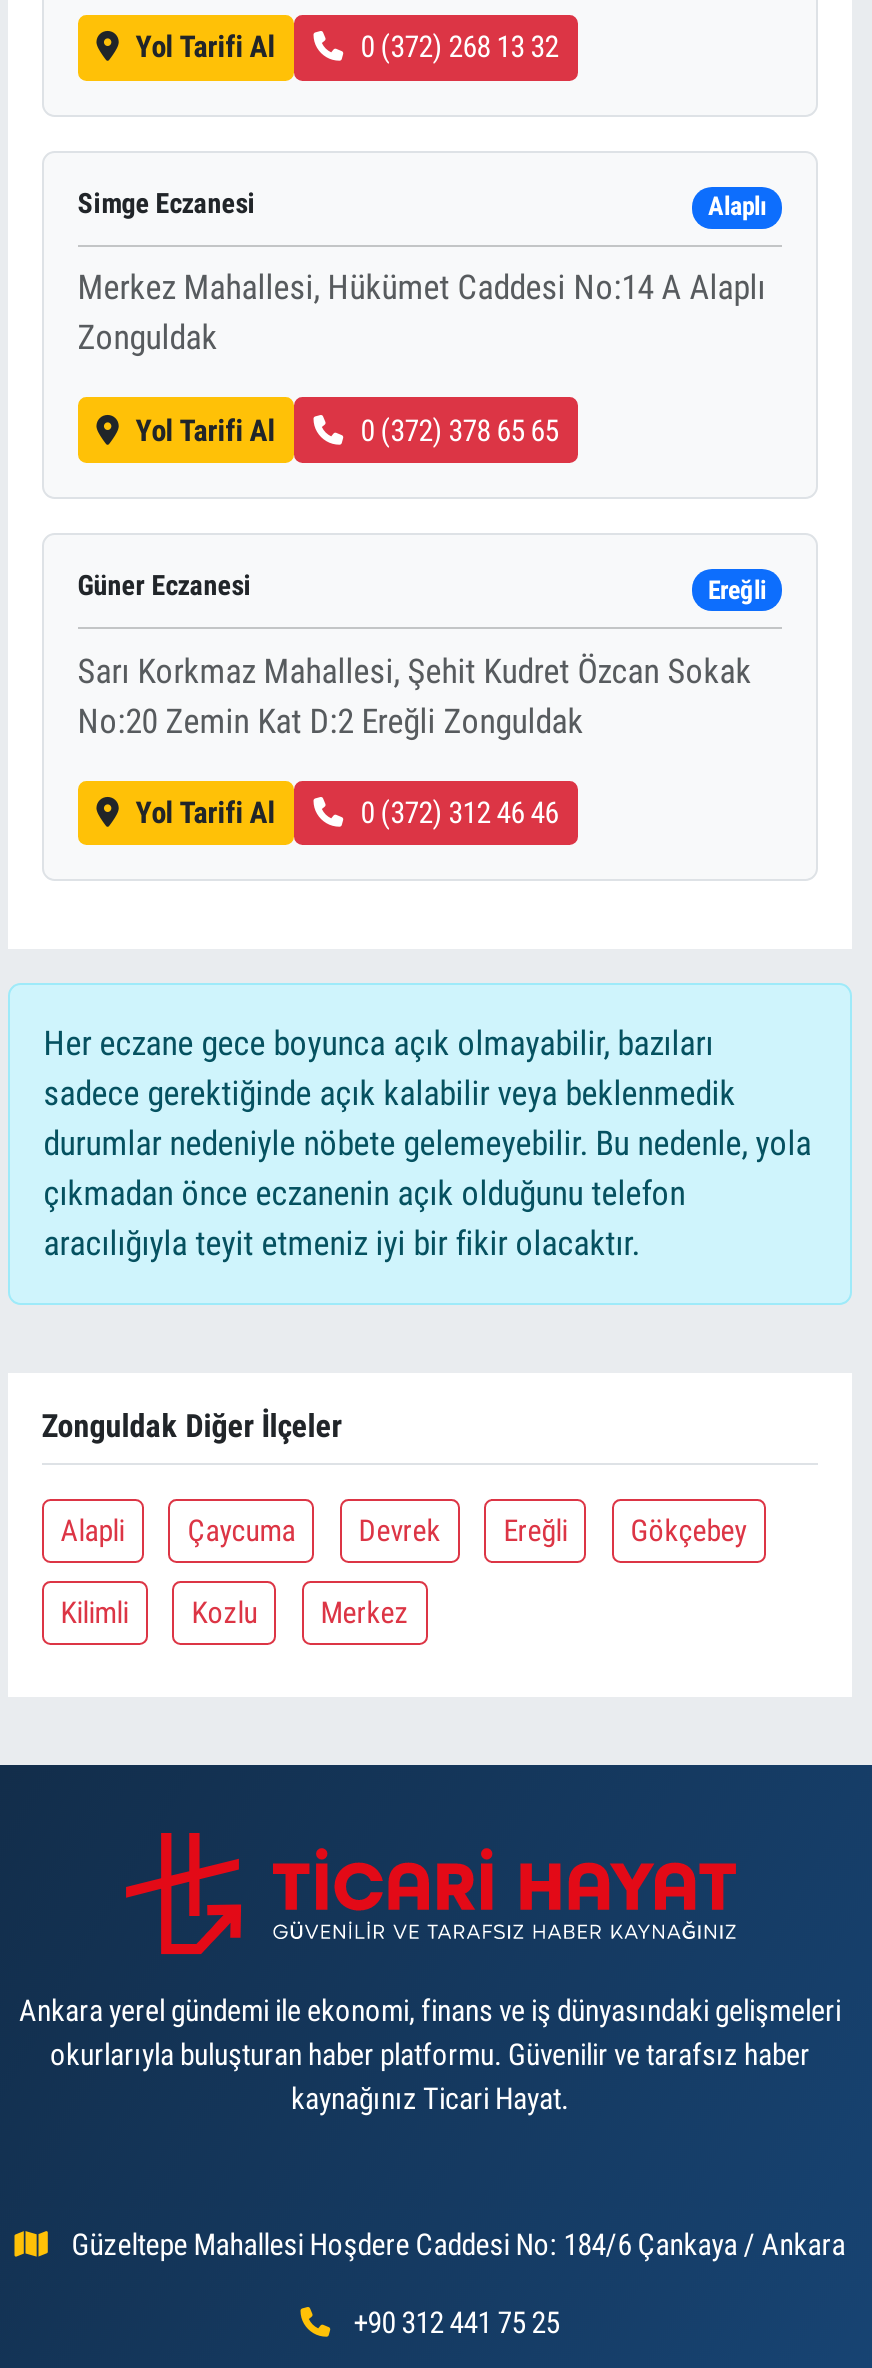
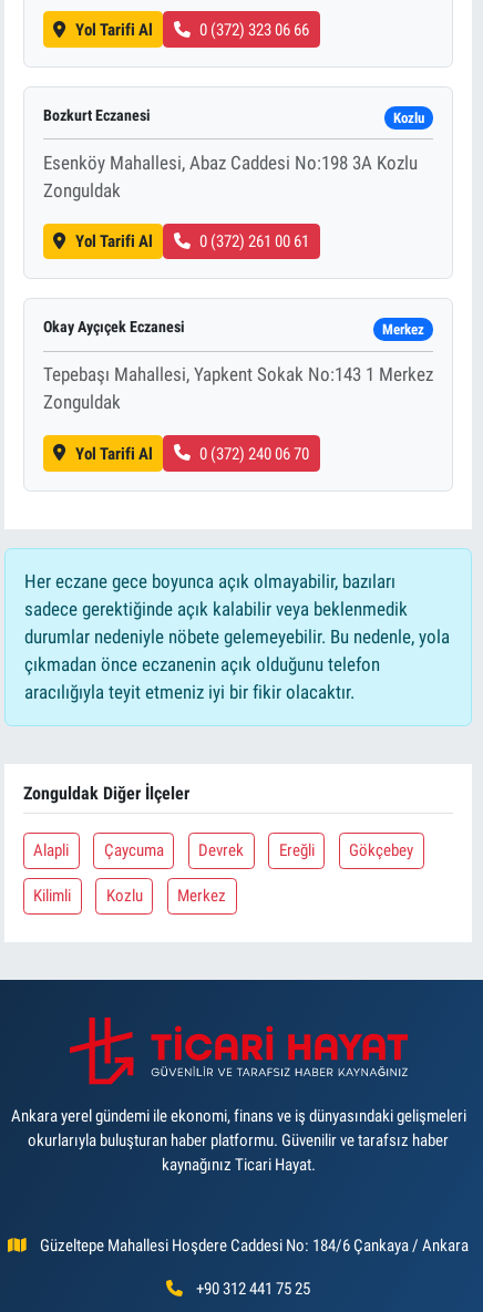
- 0 (372) 268 13 32
+ 0 (372) 323 06 66

- Simge Eczanesi
- Alaplı
+ Bozkurt Eczanesi
+ Kozlu

- Merkez Mahallesi, Hükümet Caddesi No:14 A Alaplı
+ Esenköy Mahallesi, Abaz Caddesi No:198 3A Kozlu

- 0 (372) 378 65 65
+ 0 (372) 261 00 61

- Güner Eczanesi
- Ereğli
+ Okay Ayçıçek Eczanesi
+ Merkez

- Sarı Korkmaz Mahallesi, Şehit Kudret Özcan Sokak
- No:20 Zemin Kat D:2 Ereğli Zonguldak
+ Tepebaşı Mahallesi, Yapkent Sokak No:143 1 Merkez
+ Zonguldak

- 0 (372) 312 46 46
+ 0 (372) 240 06 70
